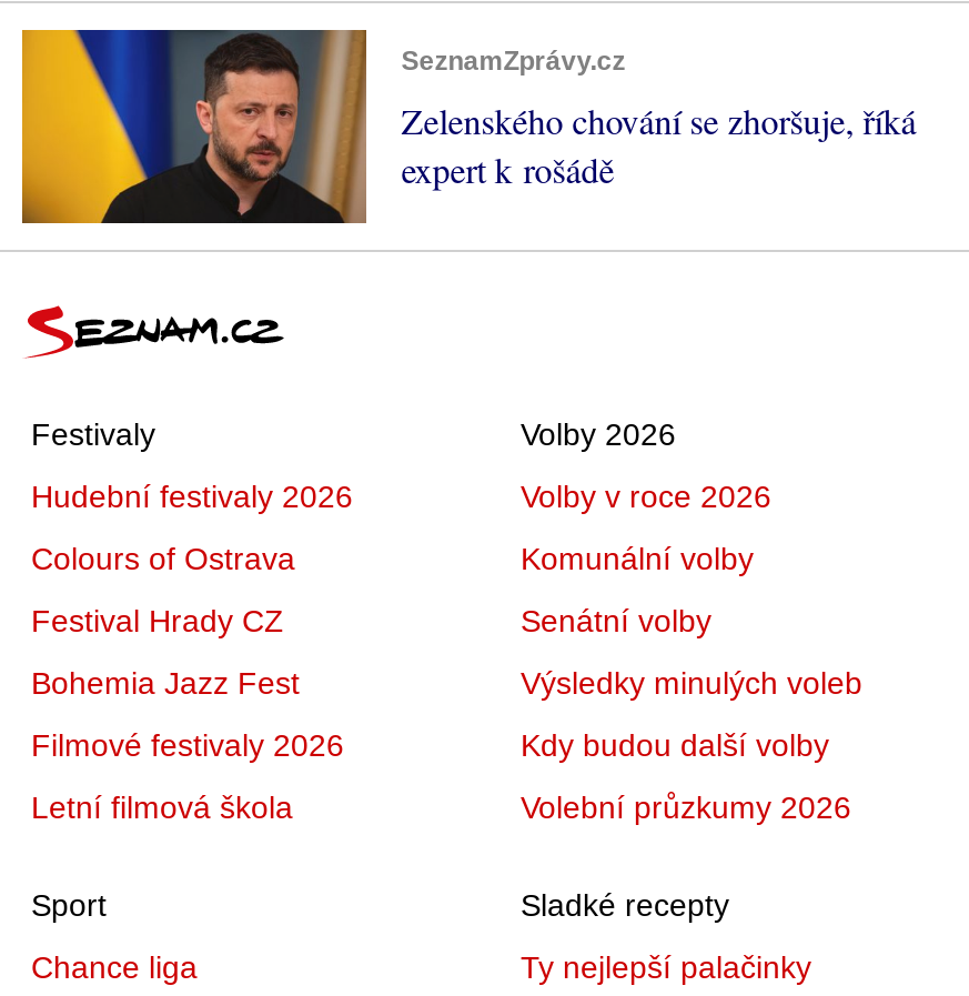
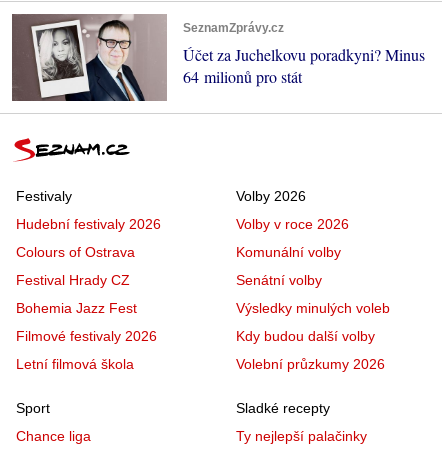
- [image]
- Zelenského chování se zhoršuje, říká
- expert k rošádě
+ [image]
+ Účet za Juchelkovu poradkyni? Minus
+ 64 milionů pro stát
